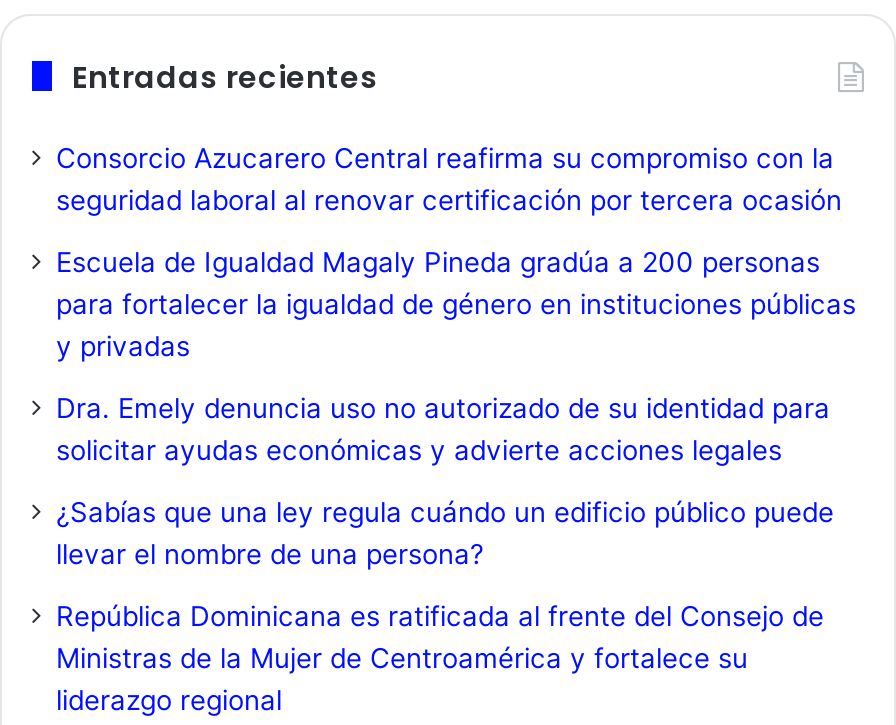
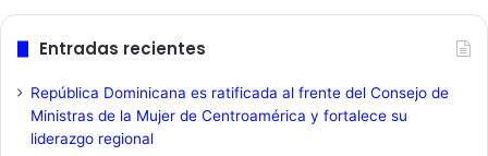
- Consorcio Azucarero Central reafirma su compromiso con la
- seguridad laboral al renovar certificación por tercera ocasión
- Escuela de Igualdad Magaly Pineda gradúa a 200 personas
- para fortalecer la igualdad de género en instituciones públicas
- y privadas
- Dra. Emely denuncia uso no autorizado de su identidad para
- solicitar ayudas económicas y advierte acciones legales
- ¿Sabías que una ley regula cuándo un edificio público puede
- llevar el nombre de una persona?
